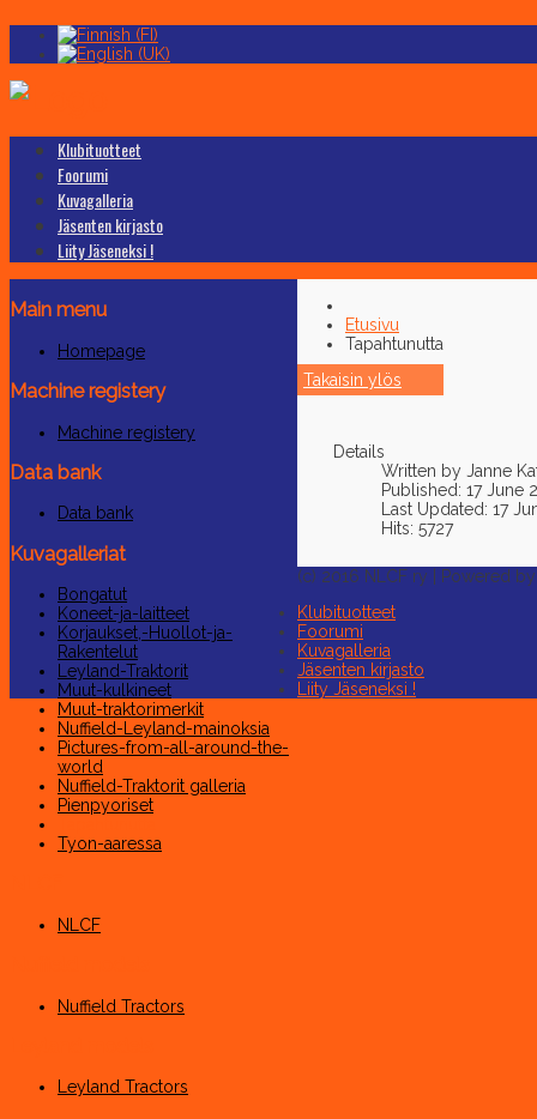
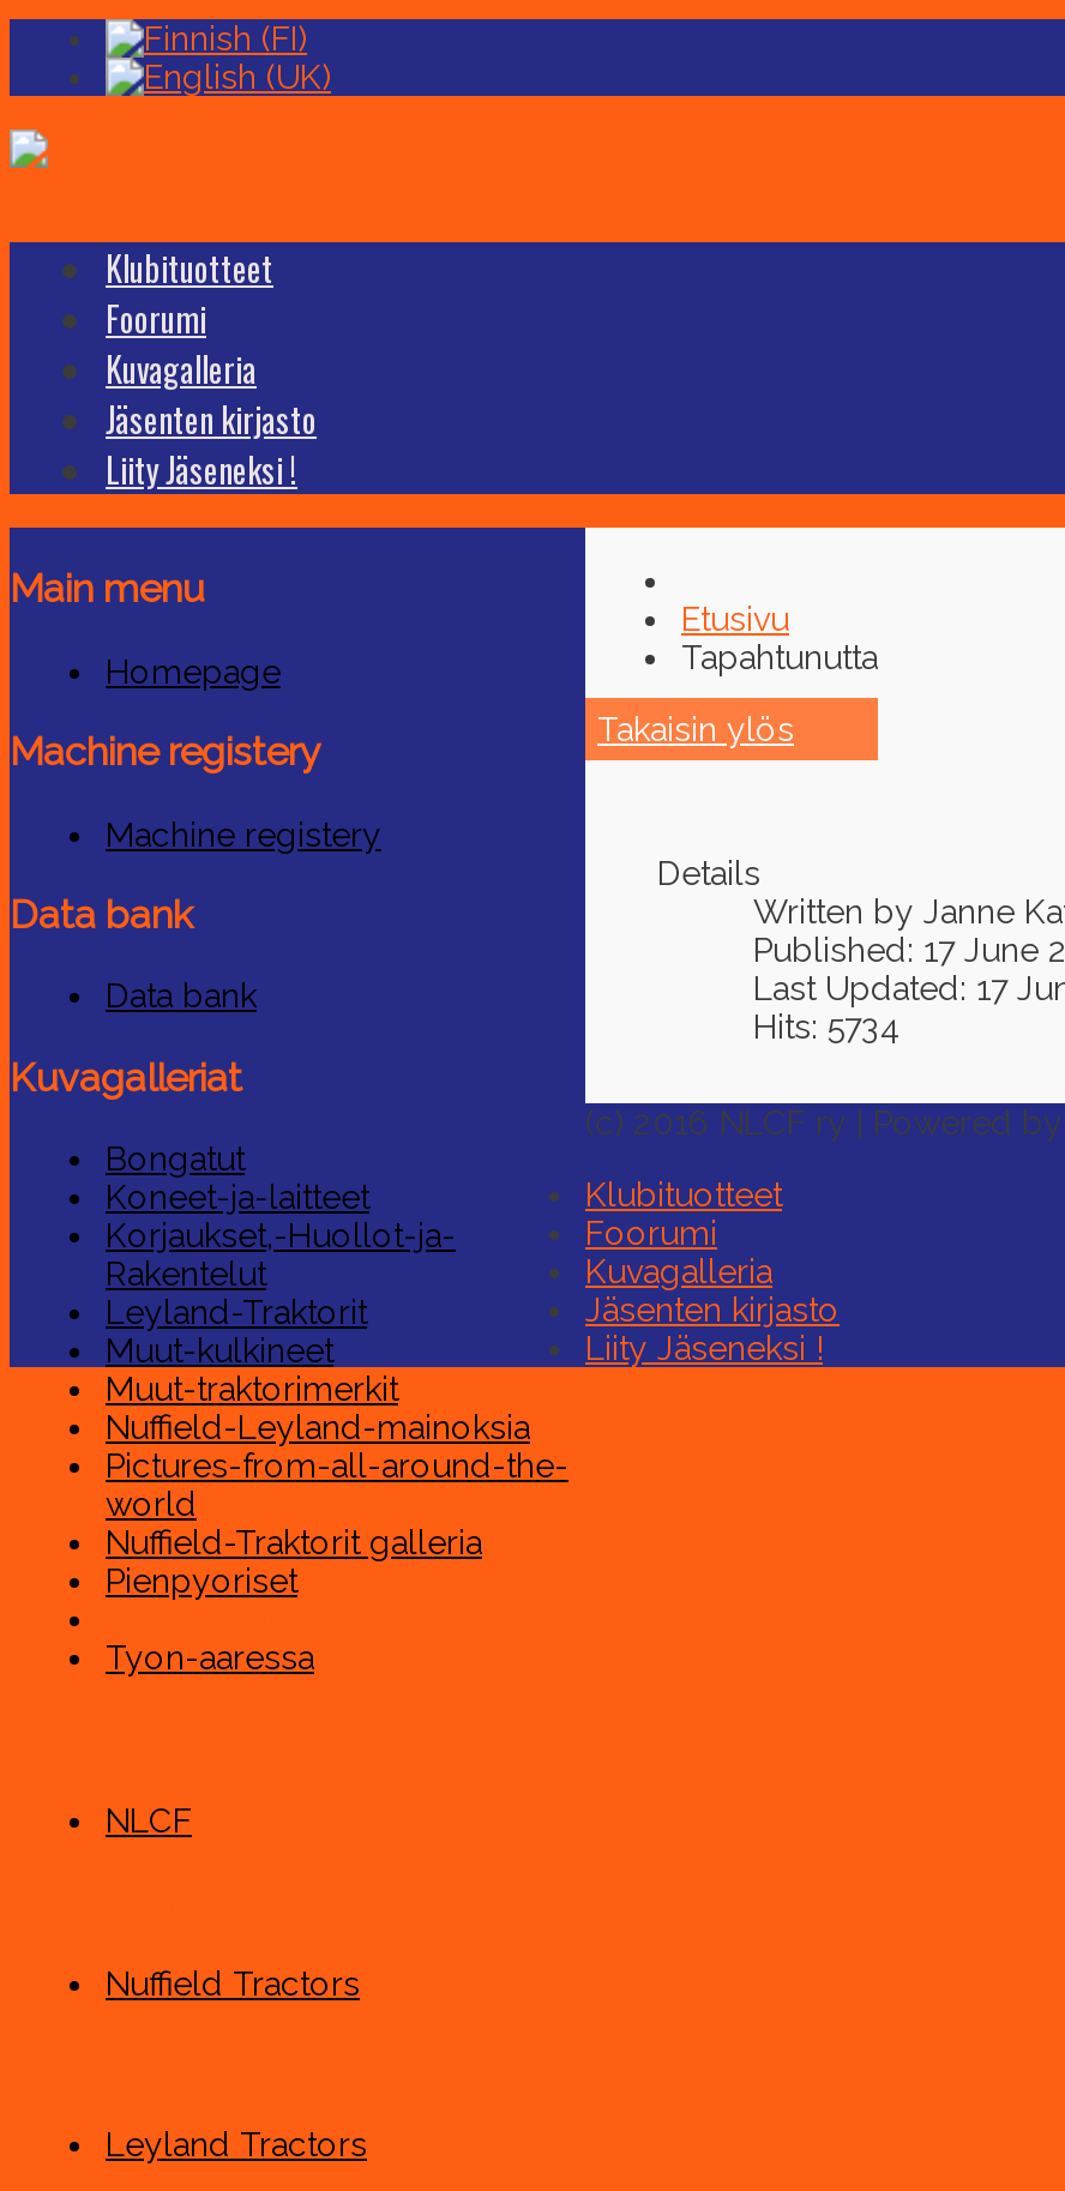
- Hits: 5727
+ Hits: 5734
